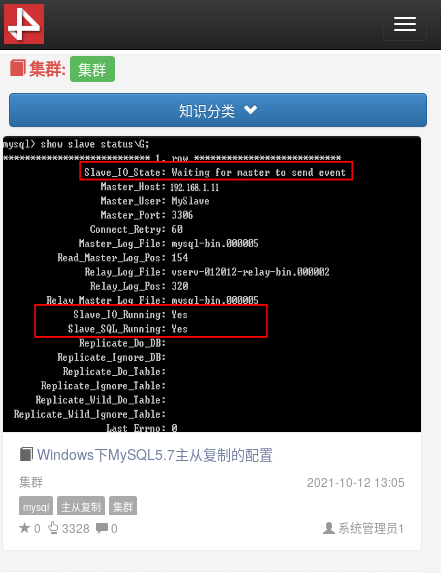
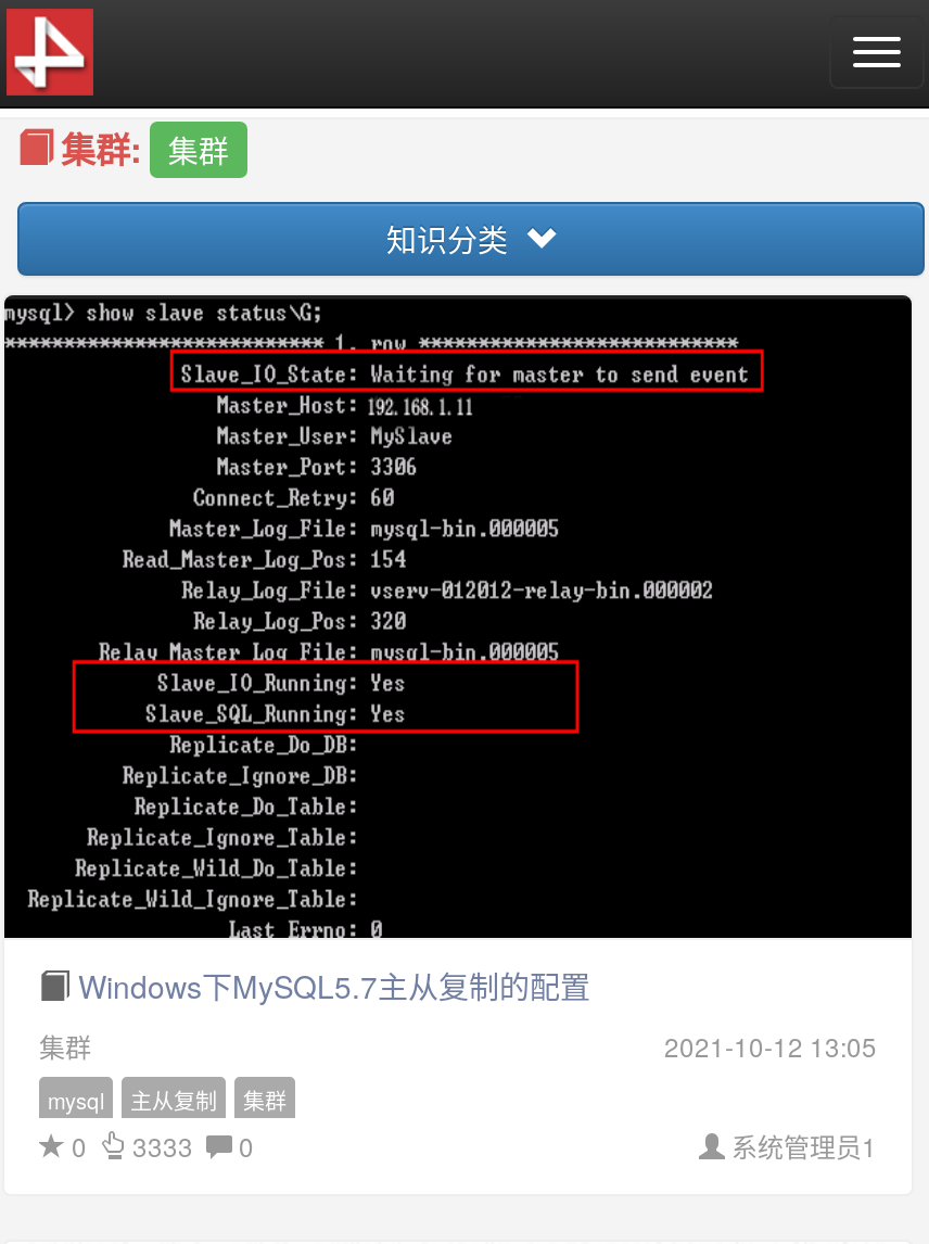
- 3328
+ 3333
